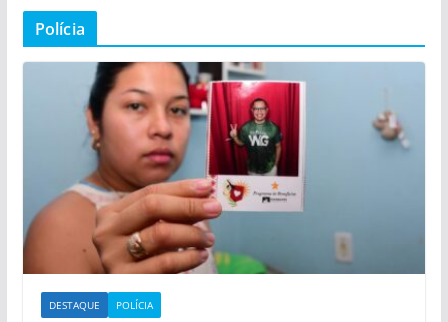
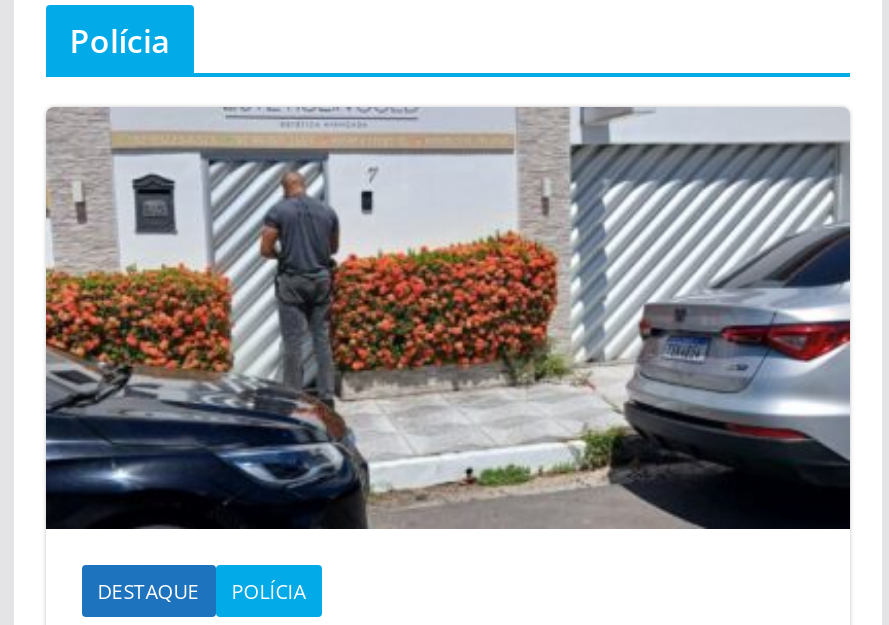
- [image]
+ [image]
